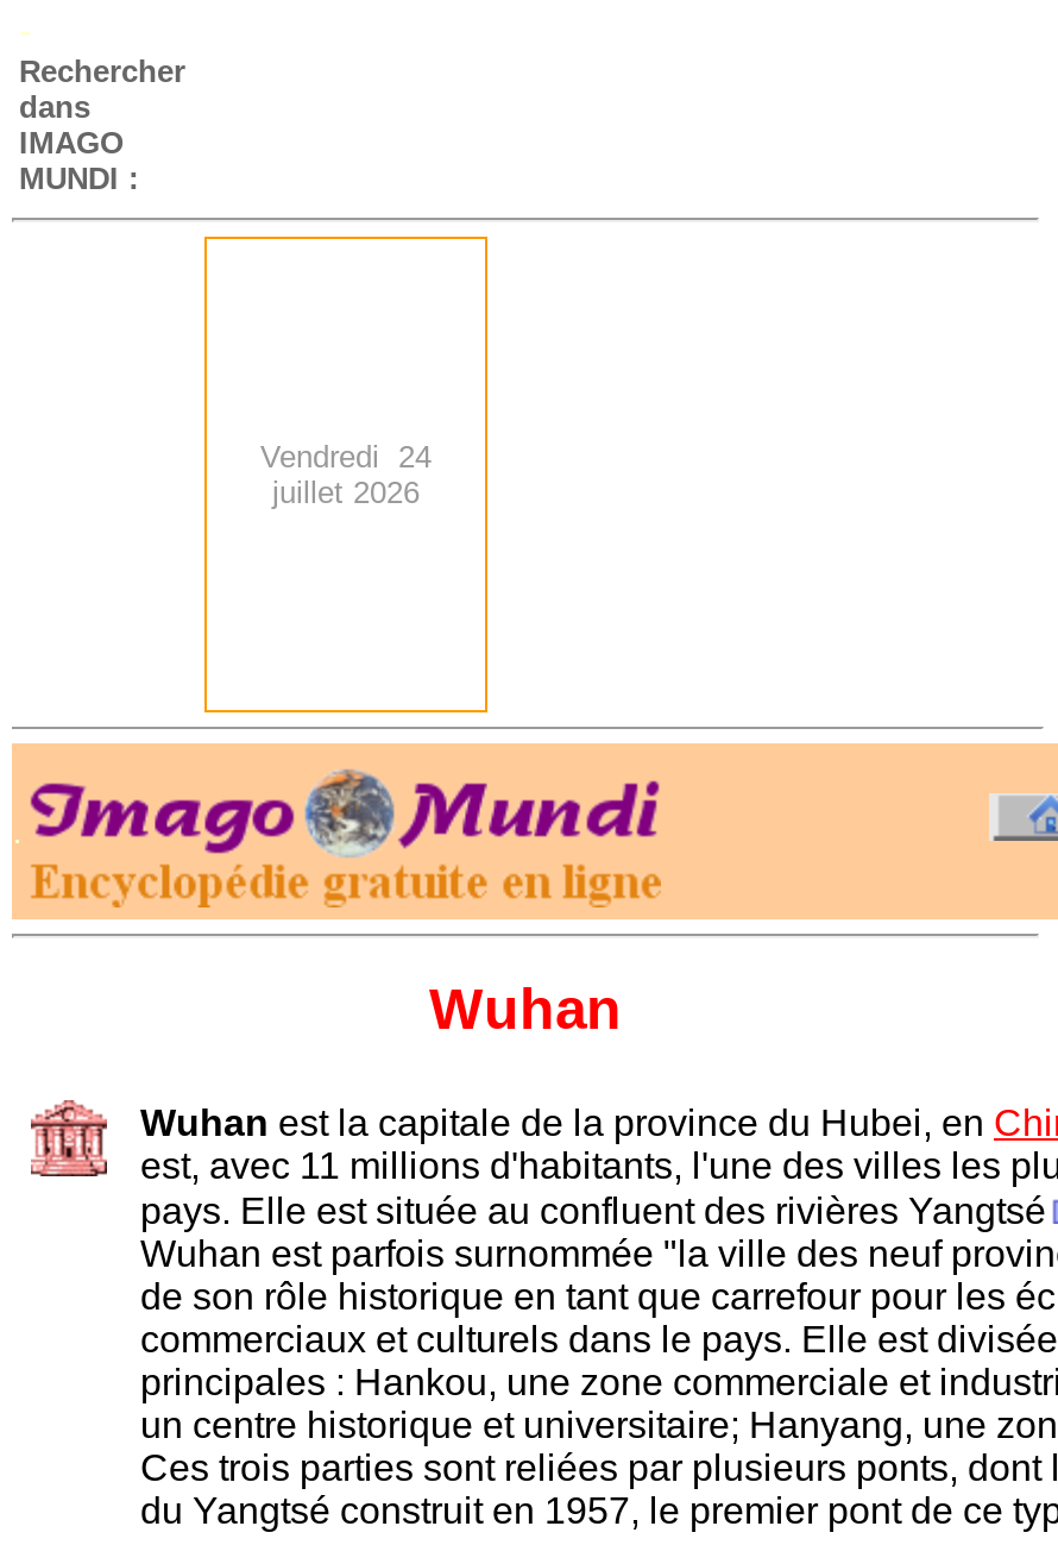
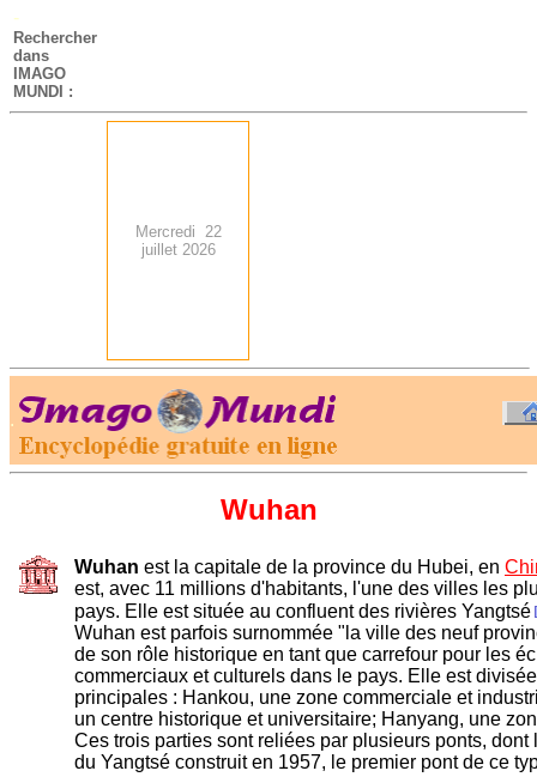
- Vendredi 24
+ Mercredi 22
